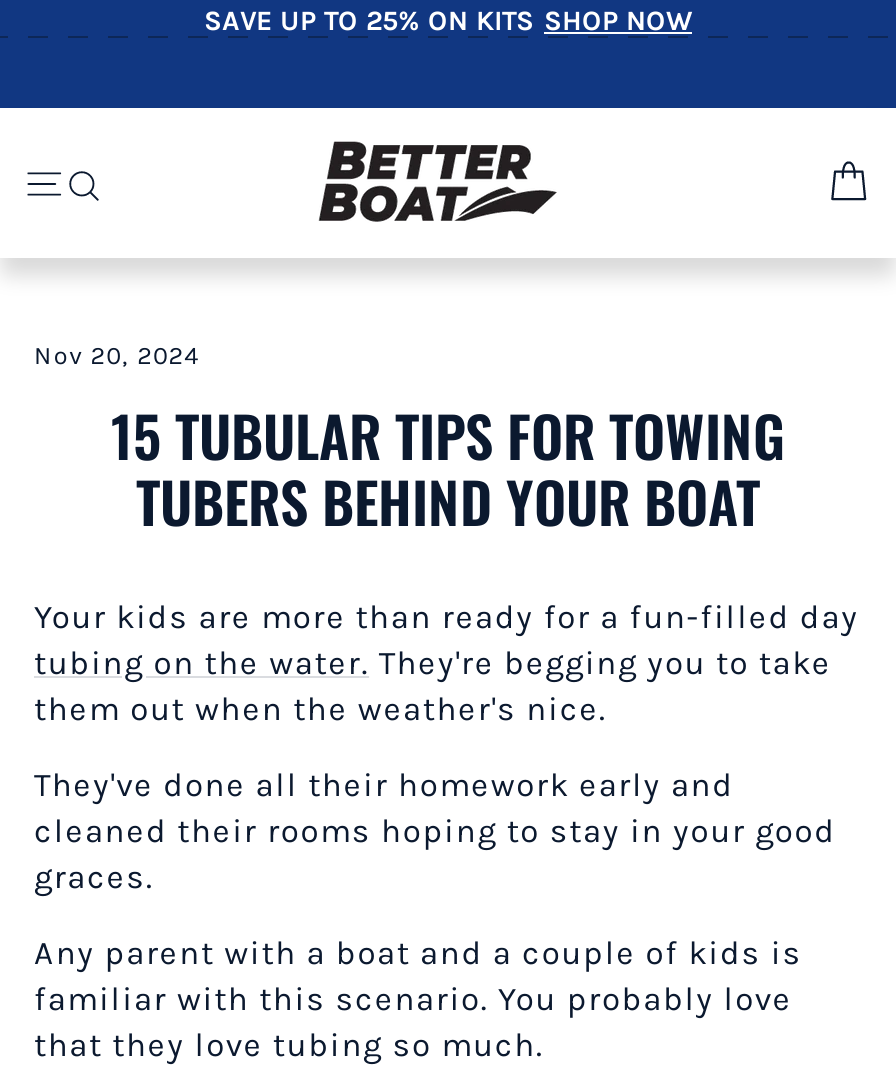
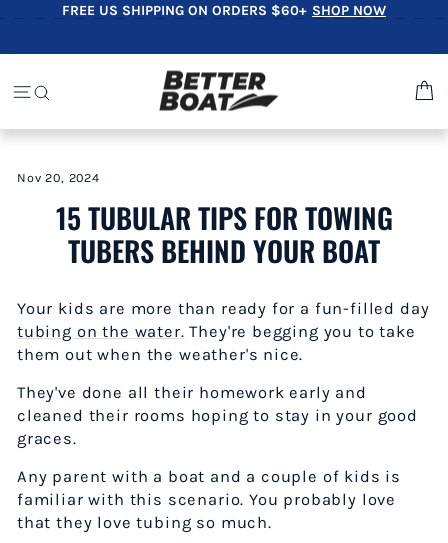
- SAVE UP TO 25% ON KITS SHOP NOW
+ FREE US SHIPPING ON ORDERS $60+ SHOP NOW
